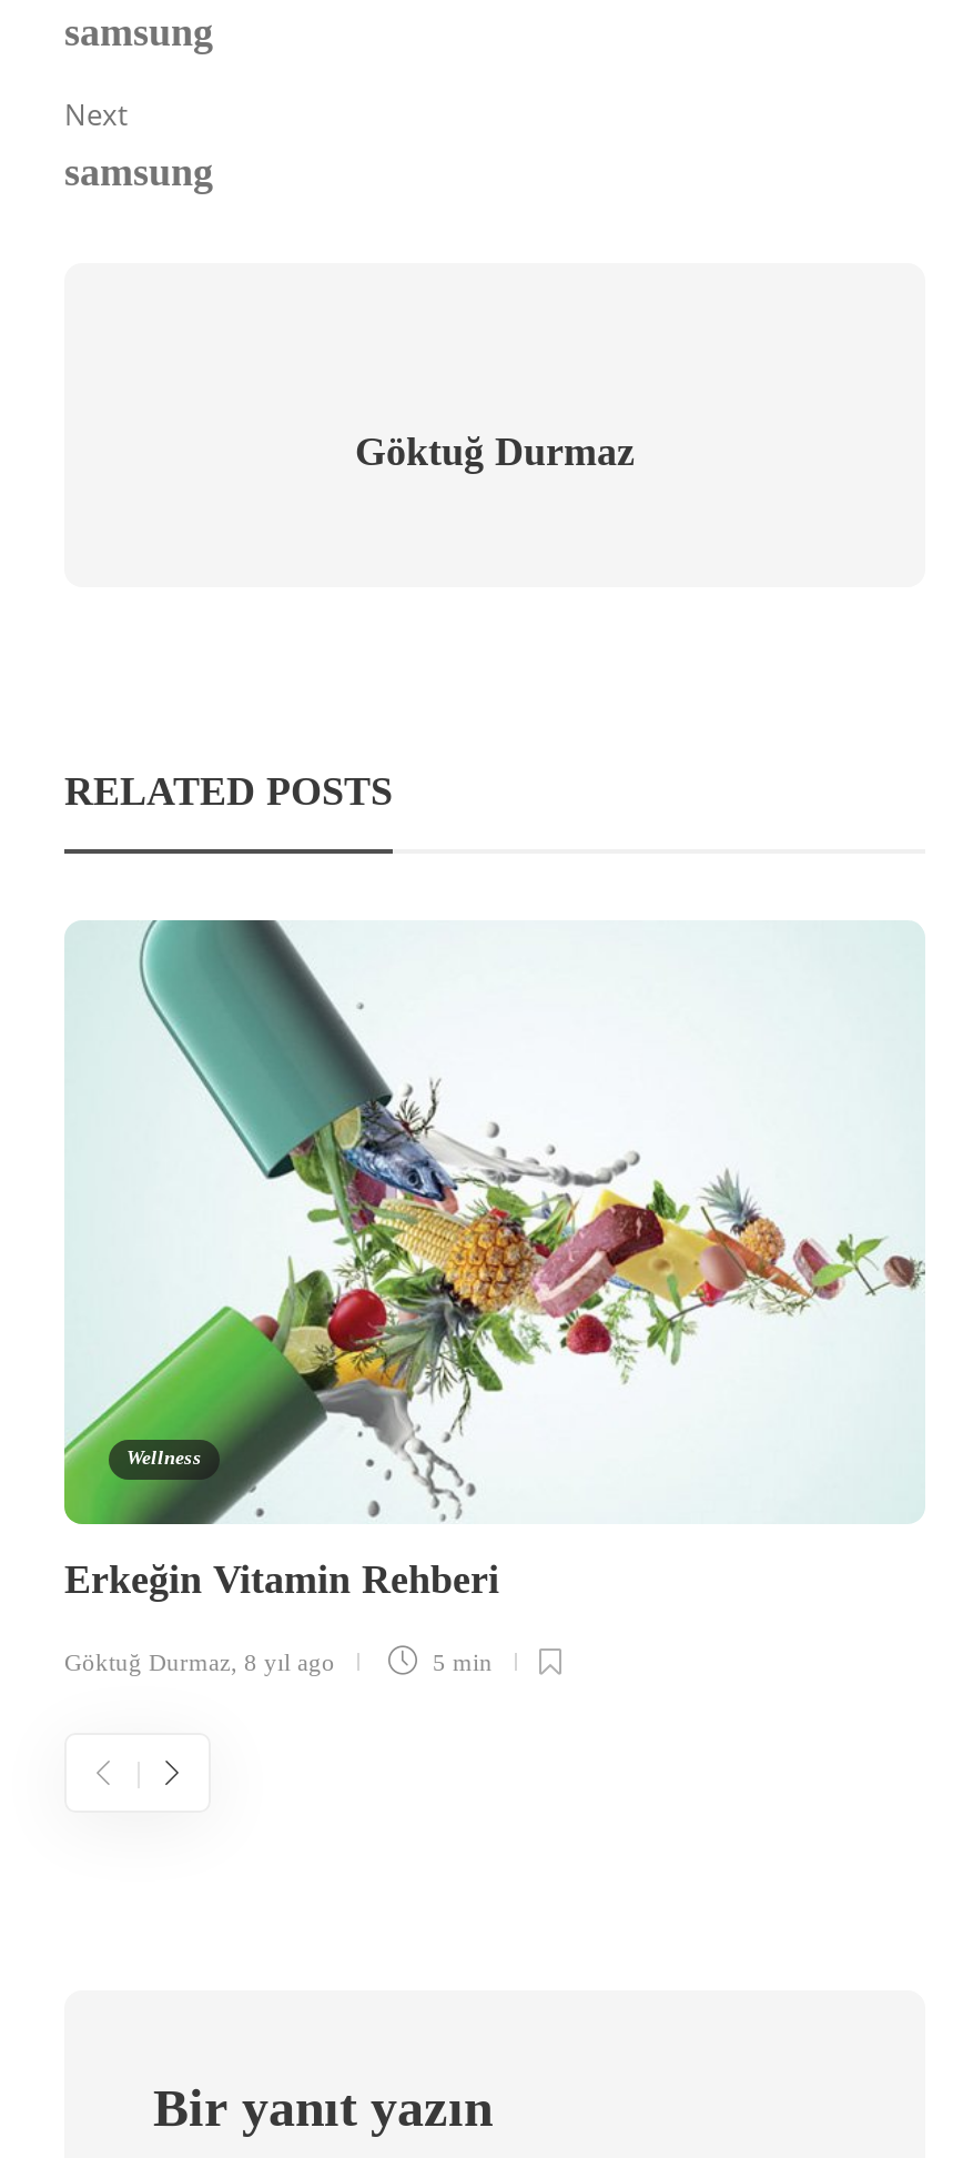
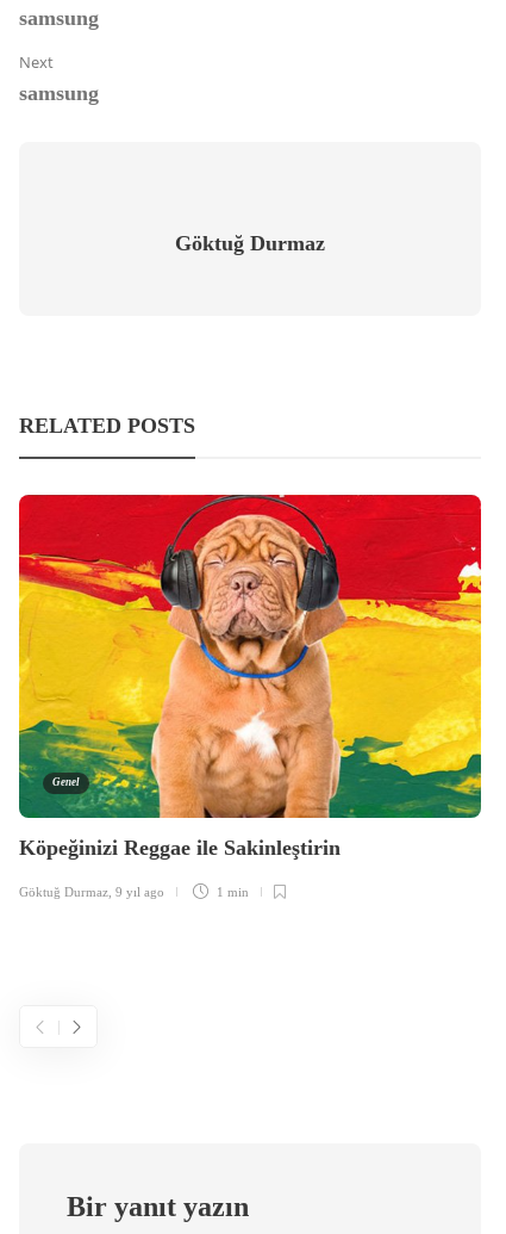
- [image]
- Wellness
+ [image]
+ Genel

- Erkeğin Vitamin Rehberi
+ Köpeğinizi Reggae ile Sakinleştirin

- Göktuğ Durmaz, 8 yıl ago
- 5 min
+ Göktuğ Durmaz, 9 yıl ago
+ 1 min
